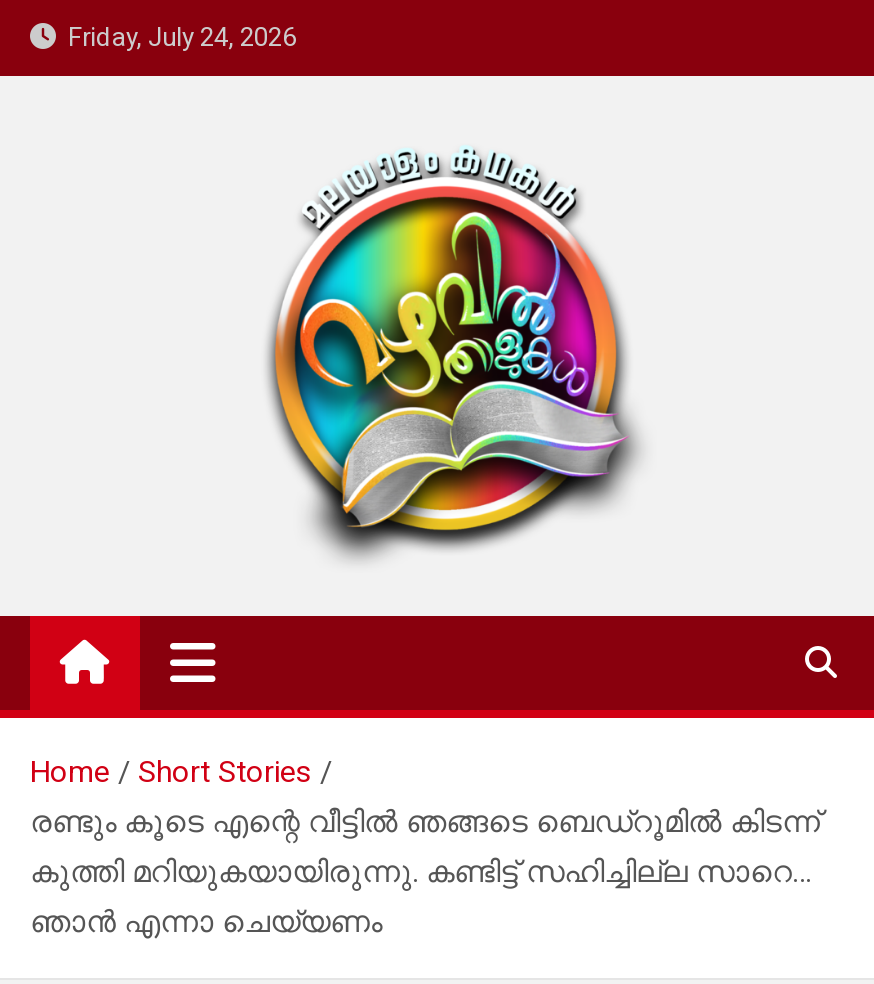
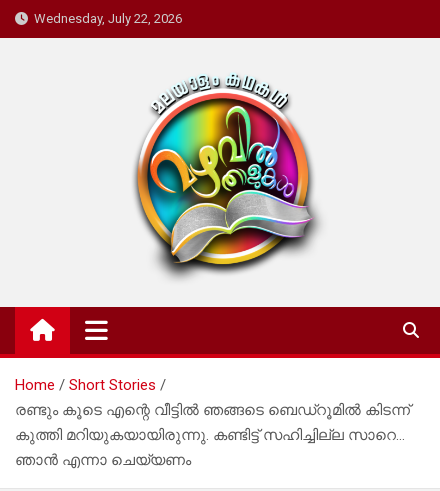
- Friday, July 24, 2026
+ Wednesday, July 22, 2026
